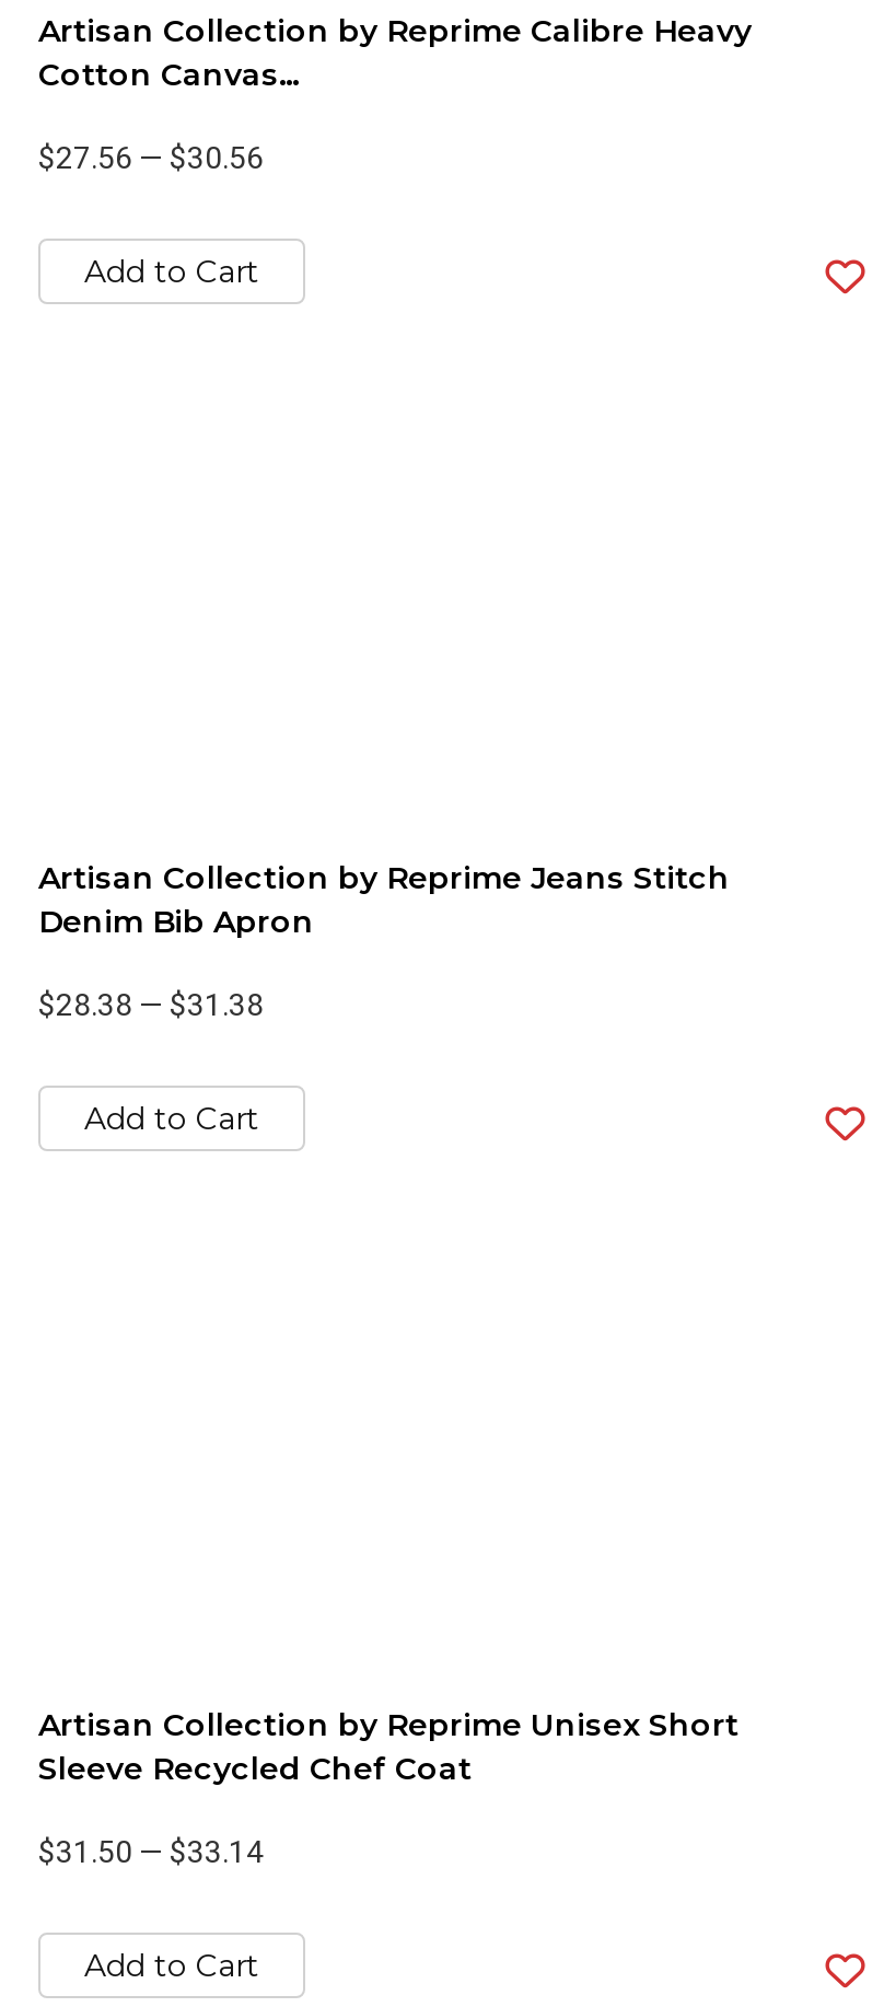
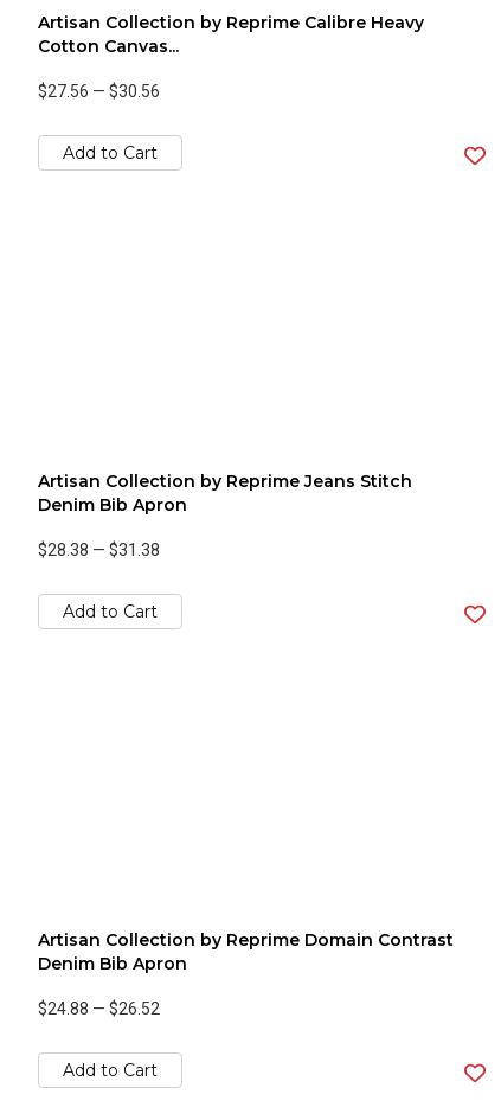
- Artisan Collection by Reprime Unisex Short
- Sleeve Recycled Chef Coat
+ Artisan Collection by Reprime Domain Contrast
+ Denim Bib Apron

- $31.50 — $33.14
+ $24.88 — $26.52
